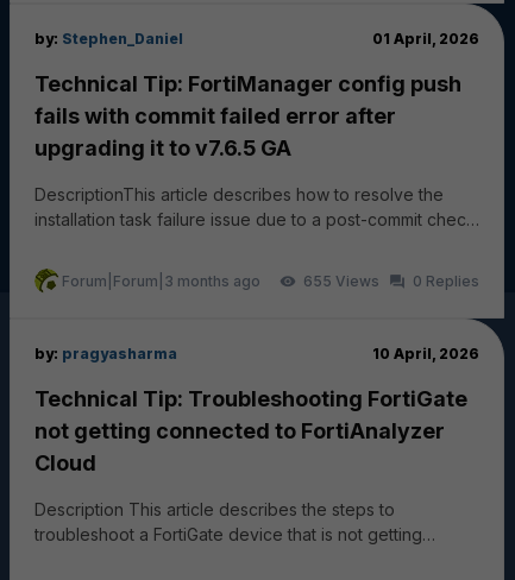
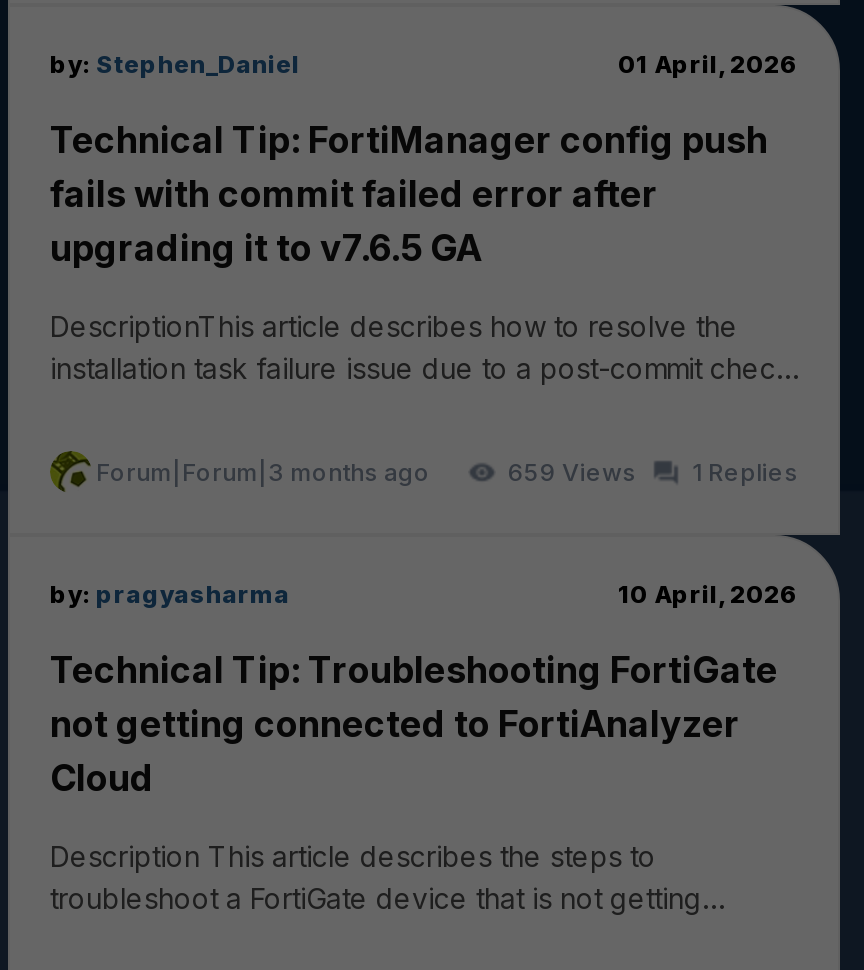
- 655
+ 659

- 0
+ 1
